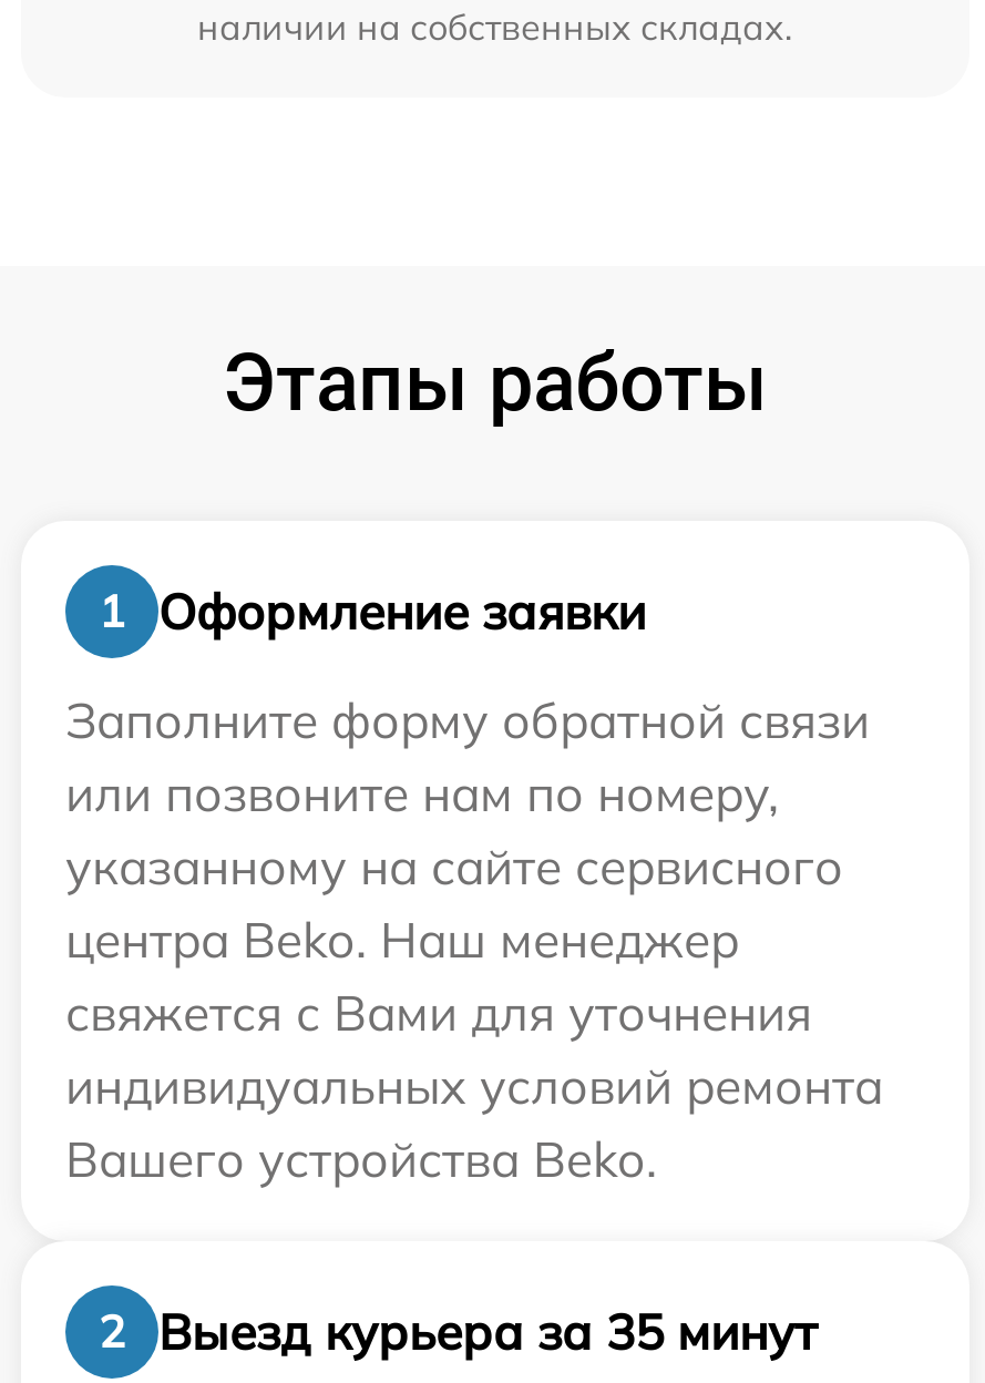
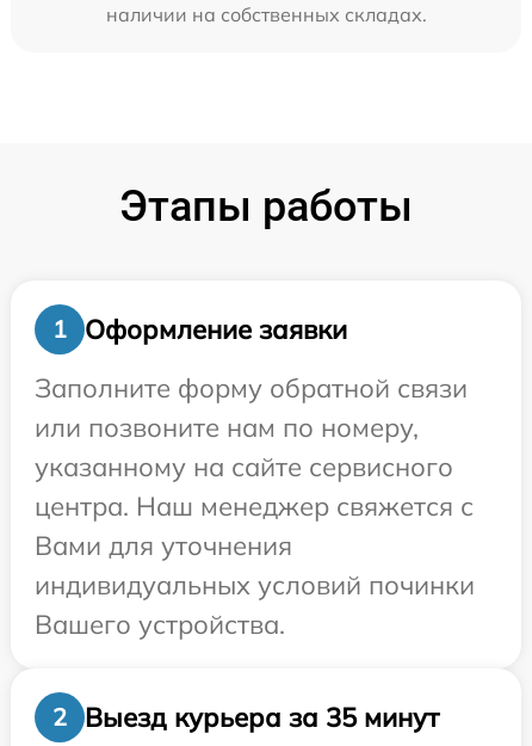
- центра Beko. Наш менеджер
- свяжется с Вами для уточнения
- индивидуальных условий ремонта
- Вашего устройства Beko.
+ центра. Наш менеджер свяжется с
+ Вами для уточнения
+ индивидуальных условий починки
+ Вашего устройства.
